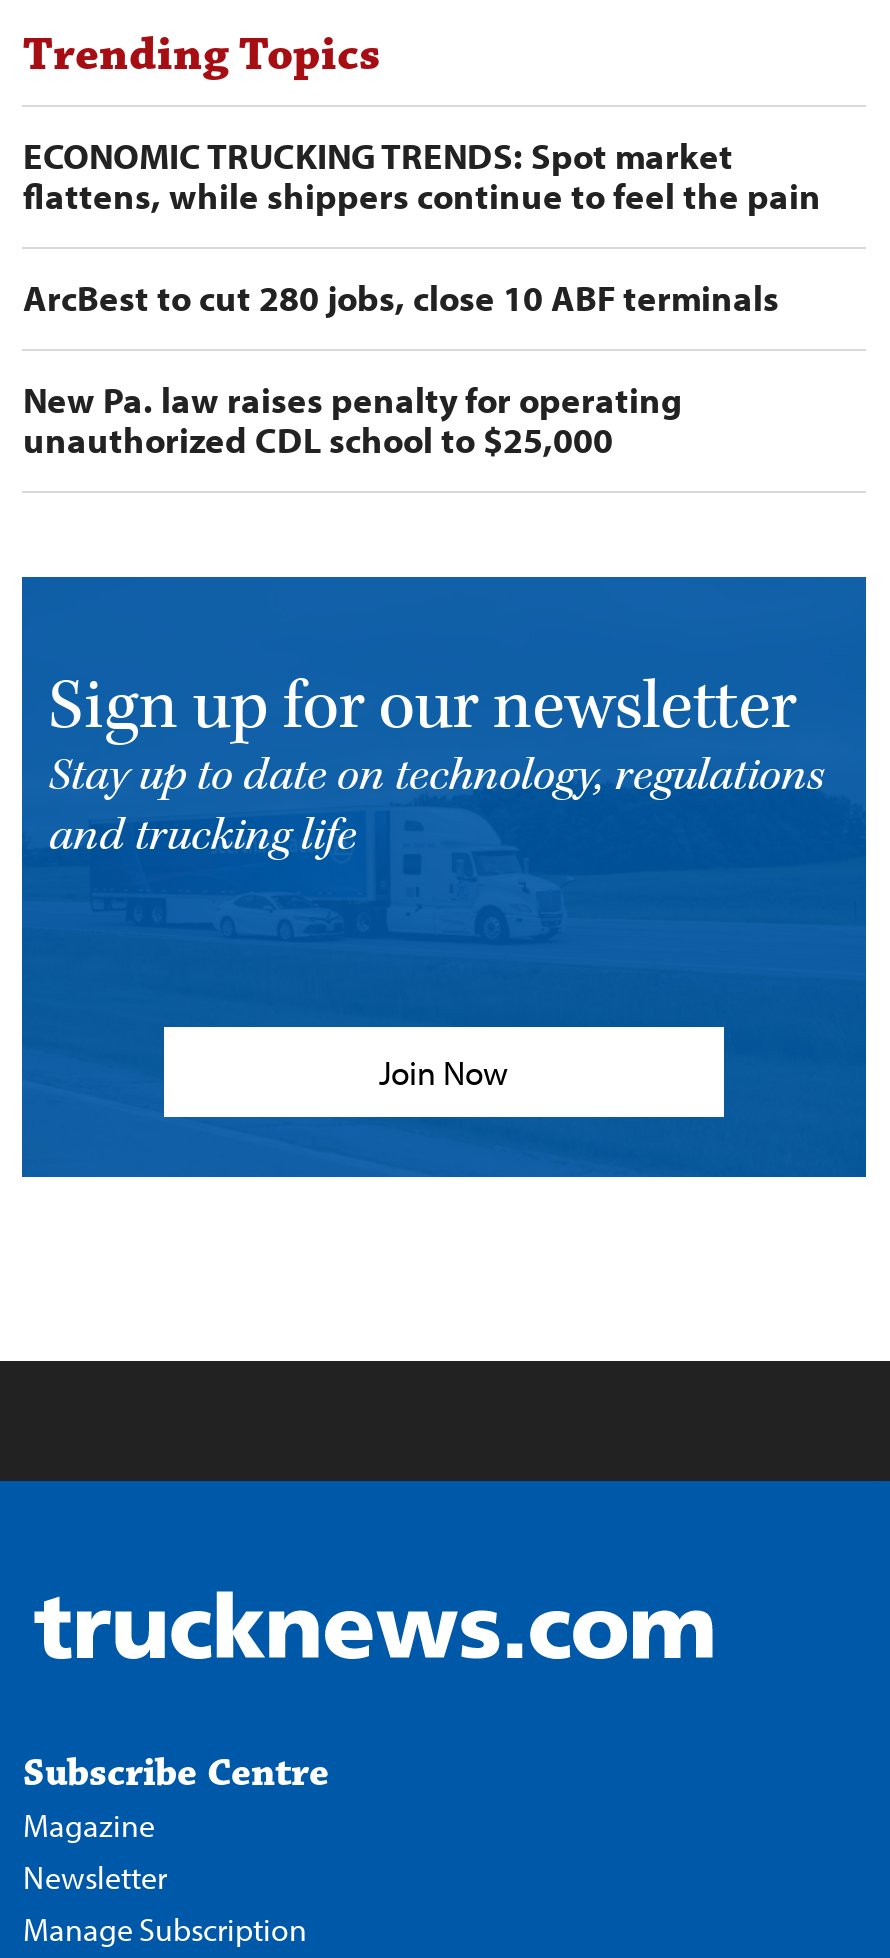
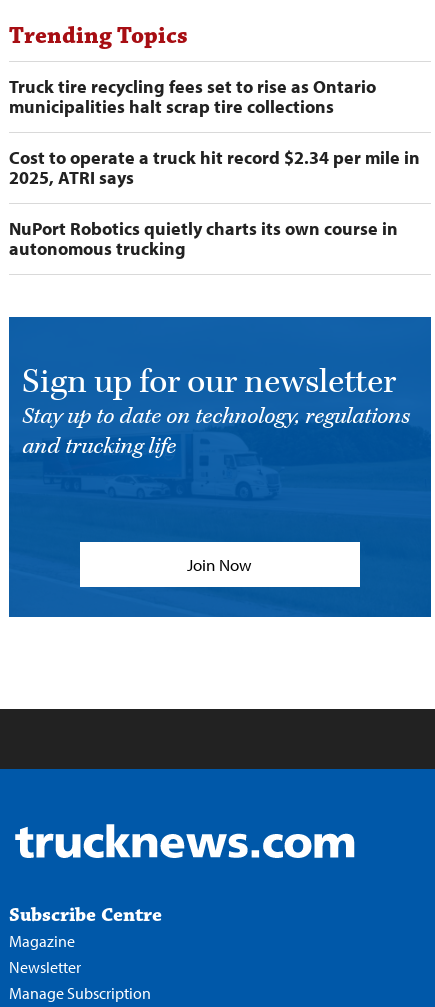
- ECONOMIC TRUCKING TRENDS: Spot market
- flattens, while shippers continue to feel the pain
+ Truck tire recycling fees set to rise as Ontario
+ municipalities halt scrap tire collections

- ArcBest to cut 280 jobs, close 10 ABF terminals
+ Cost to operate a truck hit record $2.34 per mile in
+ 2025, ATRI says

- New Pa. law raises penalty for operating
- unauthorized CDL school to $25,000
+ NuPort Robotics quietly charts its own course in
+ autonomous trucking
